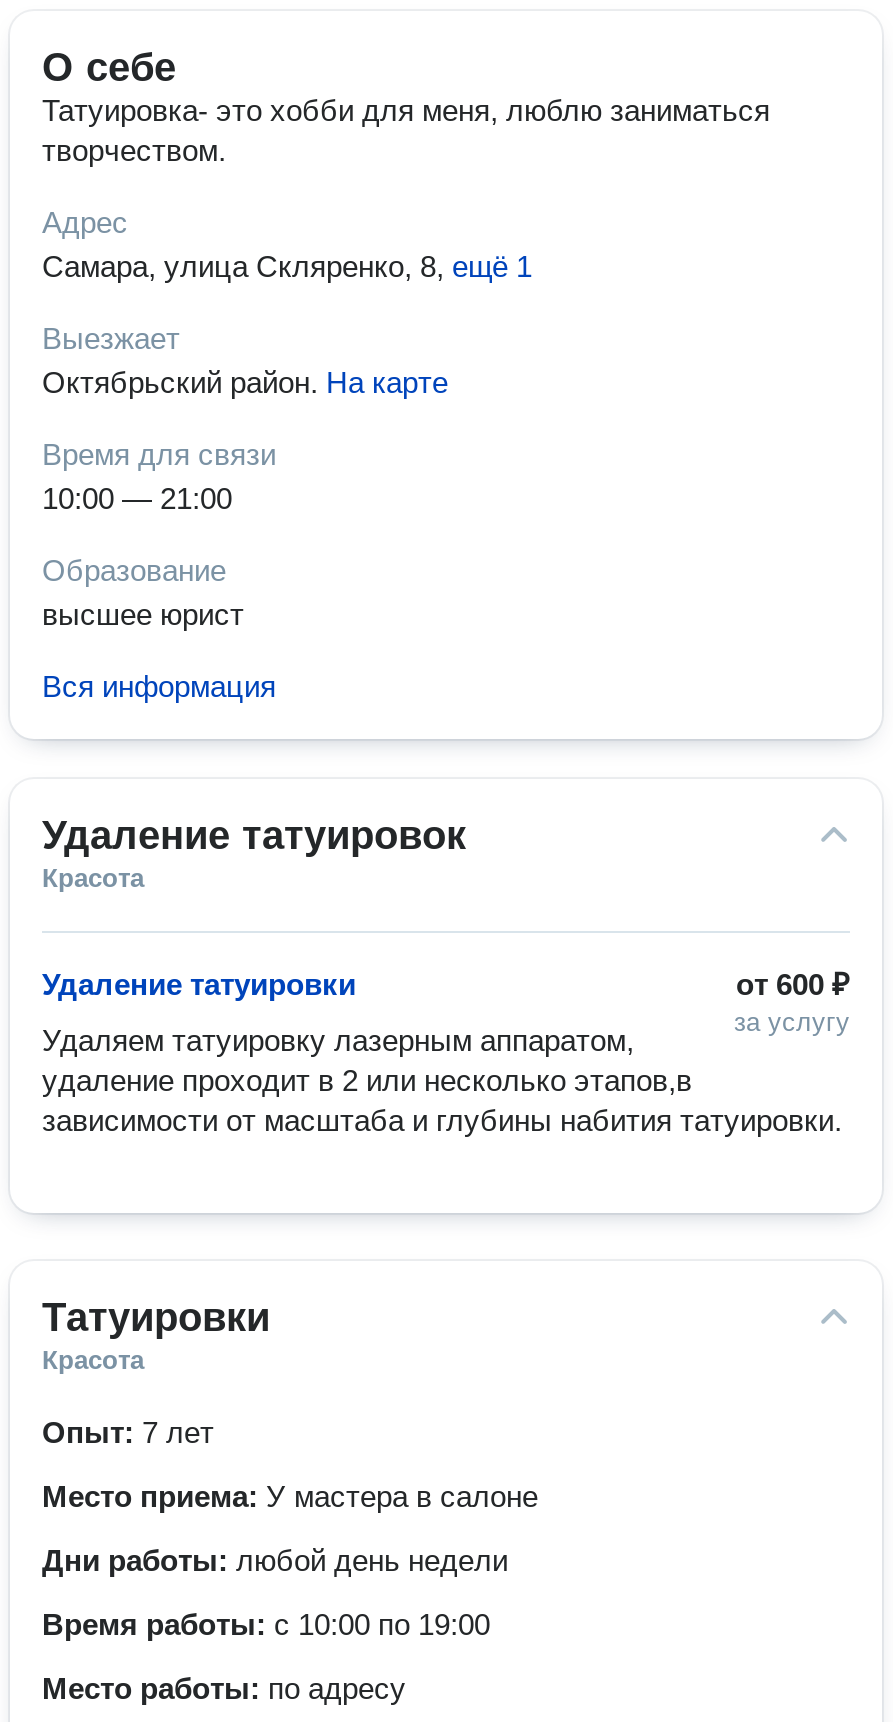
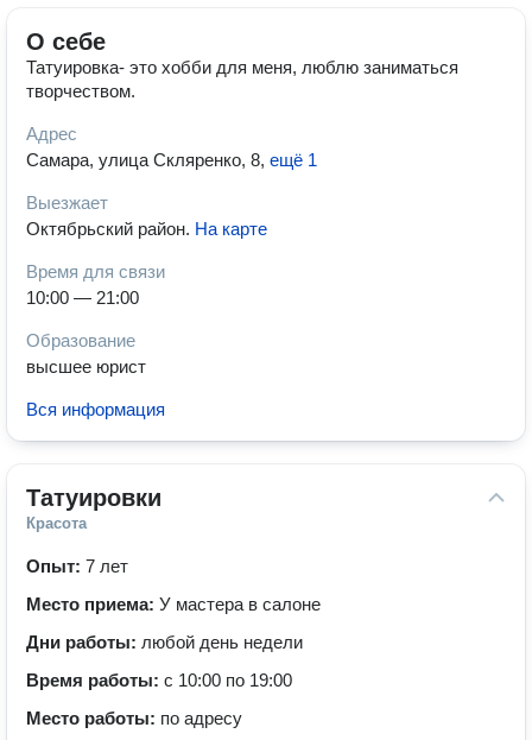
- Удаление татуировок
- Красота
- от 600 ₽
- за услугу

- Удаление татуировки
- Удаляем татуировку лазерным аппаратом,
- удаление проходит в 2 или несколько этапов,в
- зависимости от масштаба и глубины набития татуировки.
